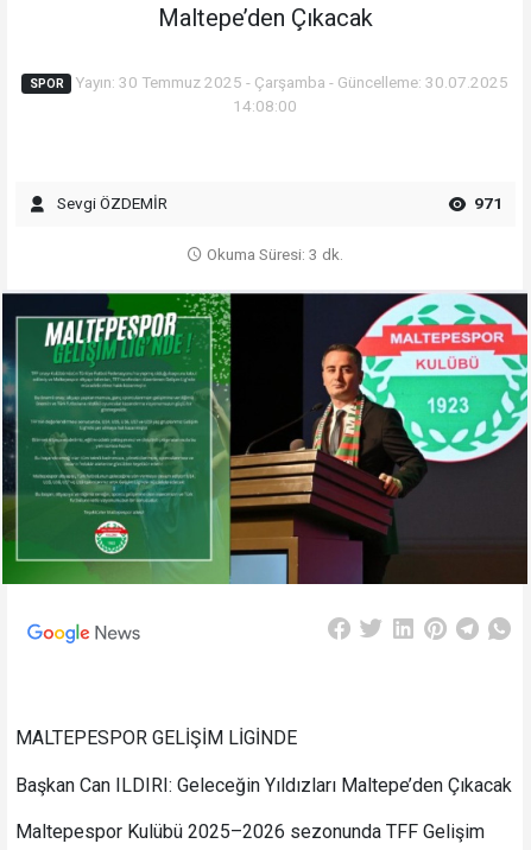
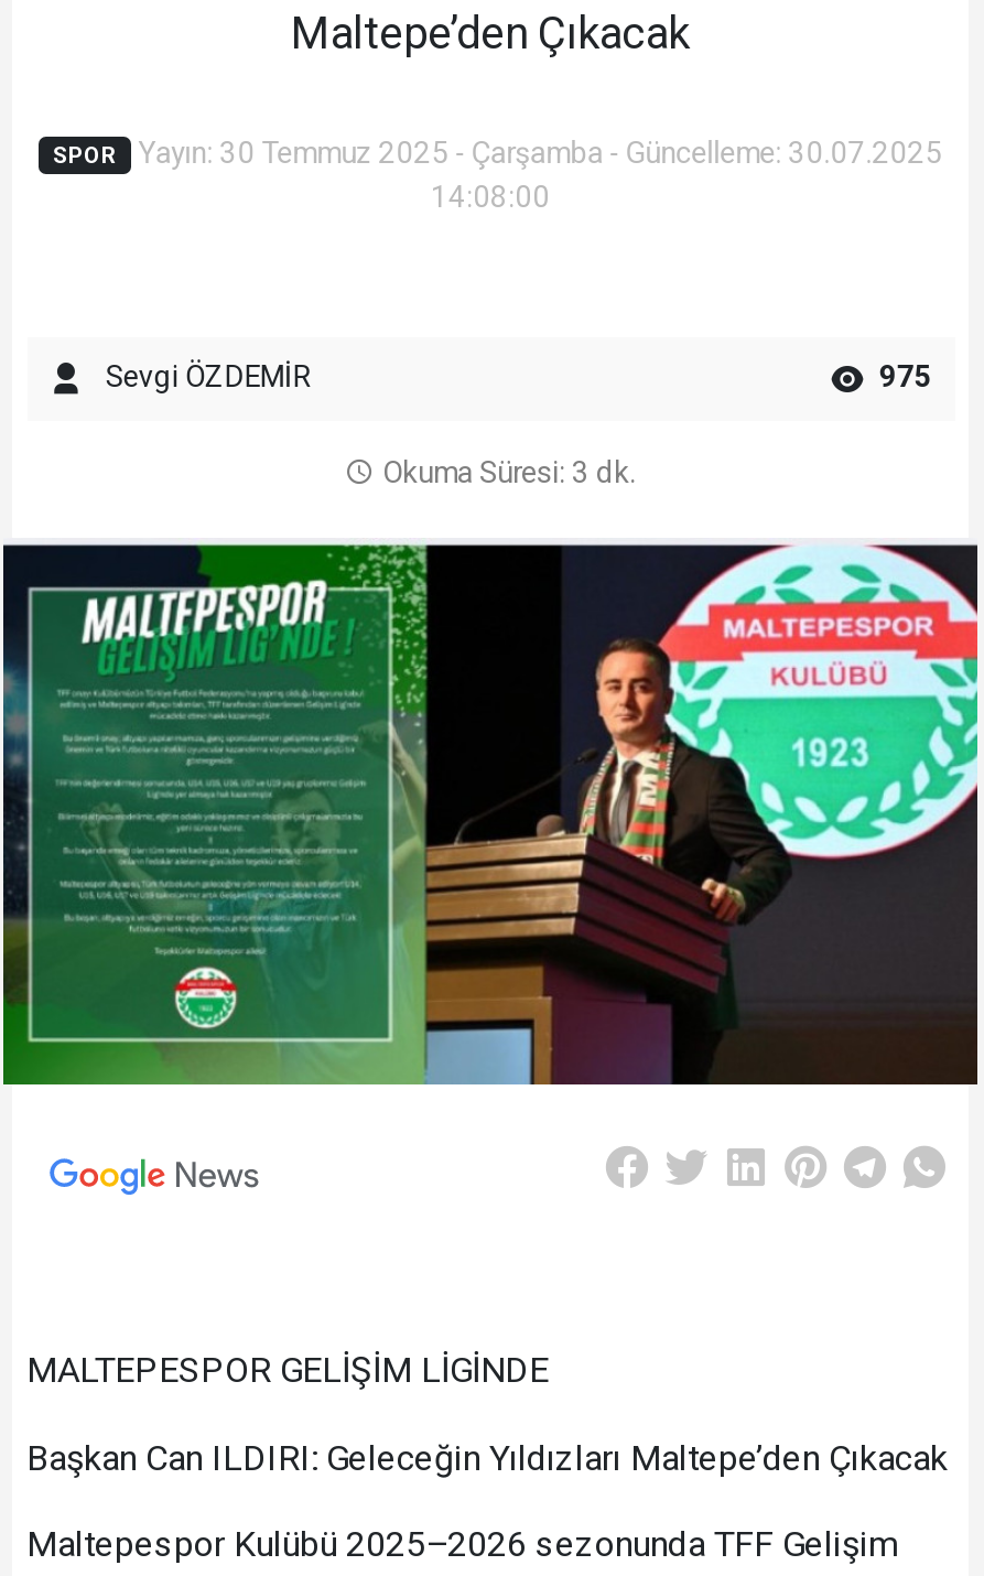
- 971
+ 975
